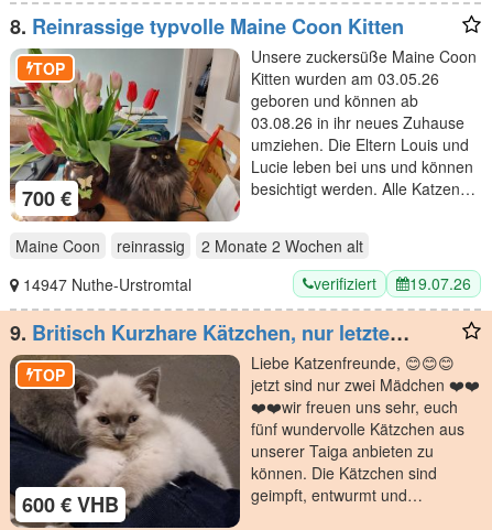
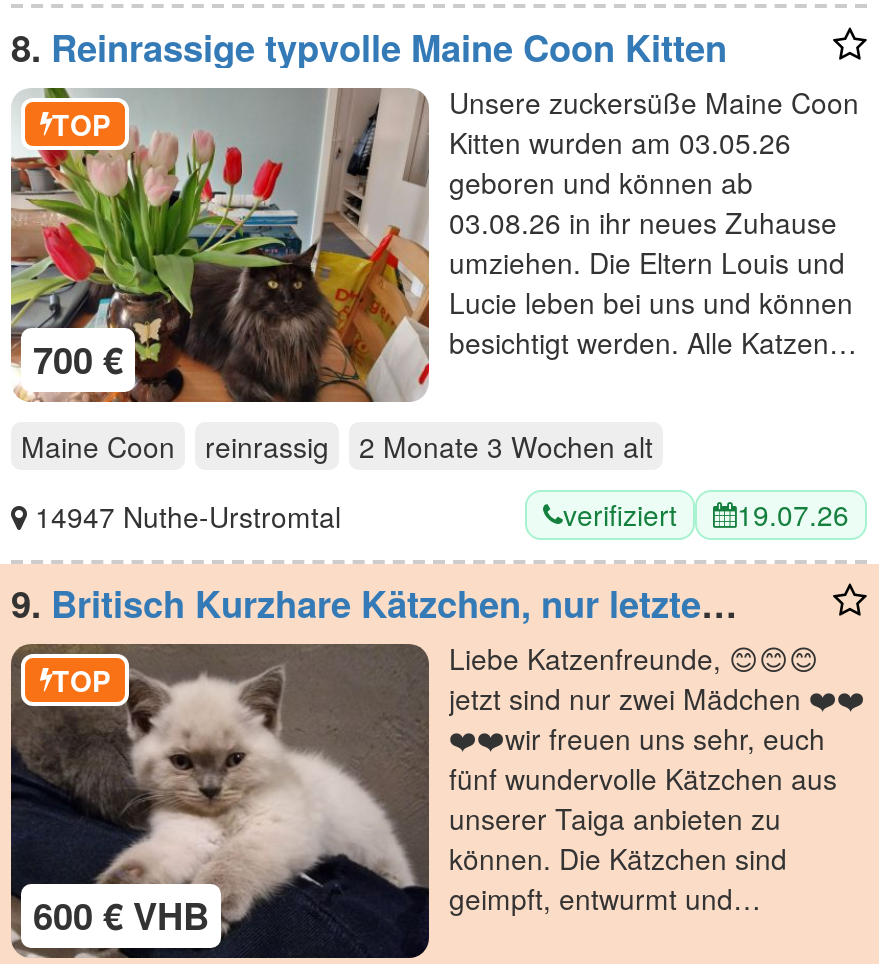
- 2 Monate 2 Wochen alt
+ 2 Monate 3 Wochen alt
